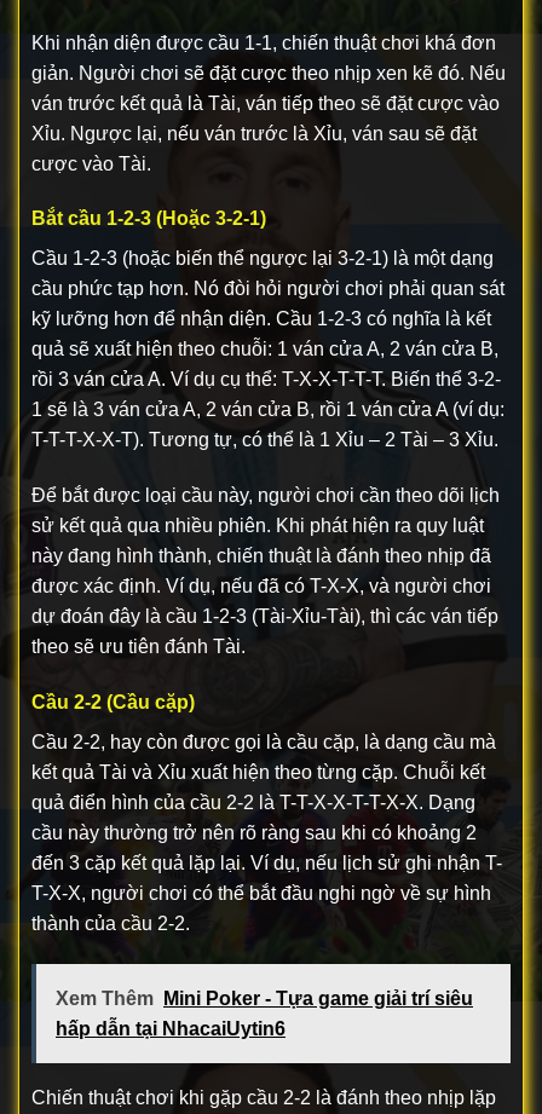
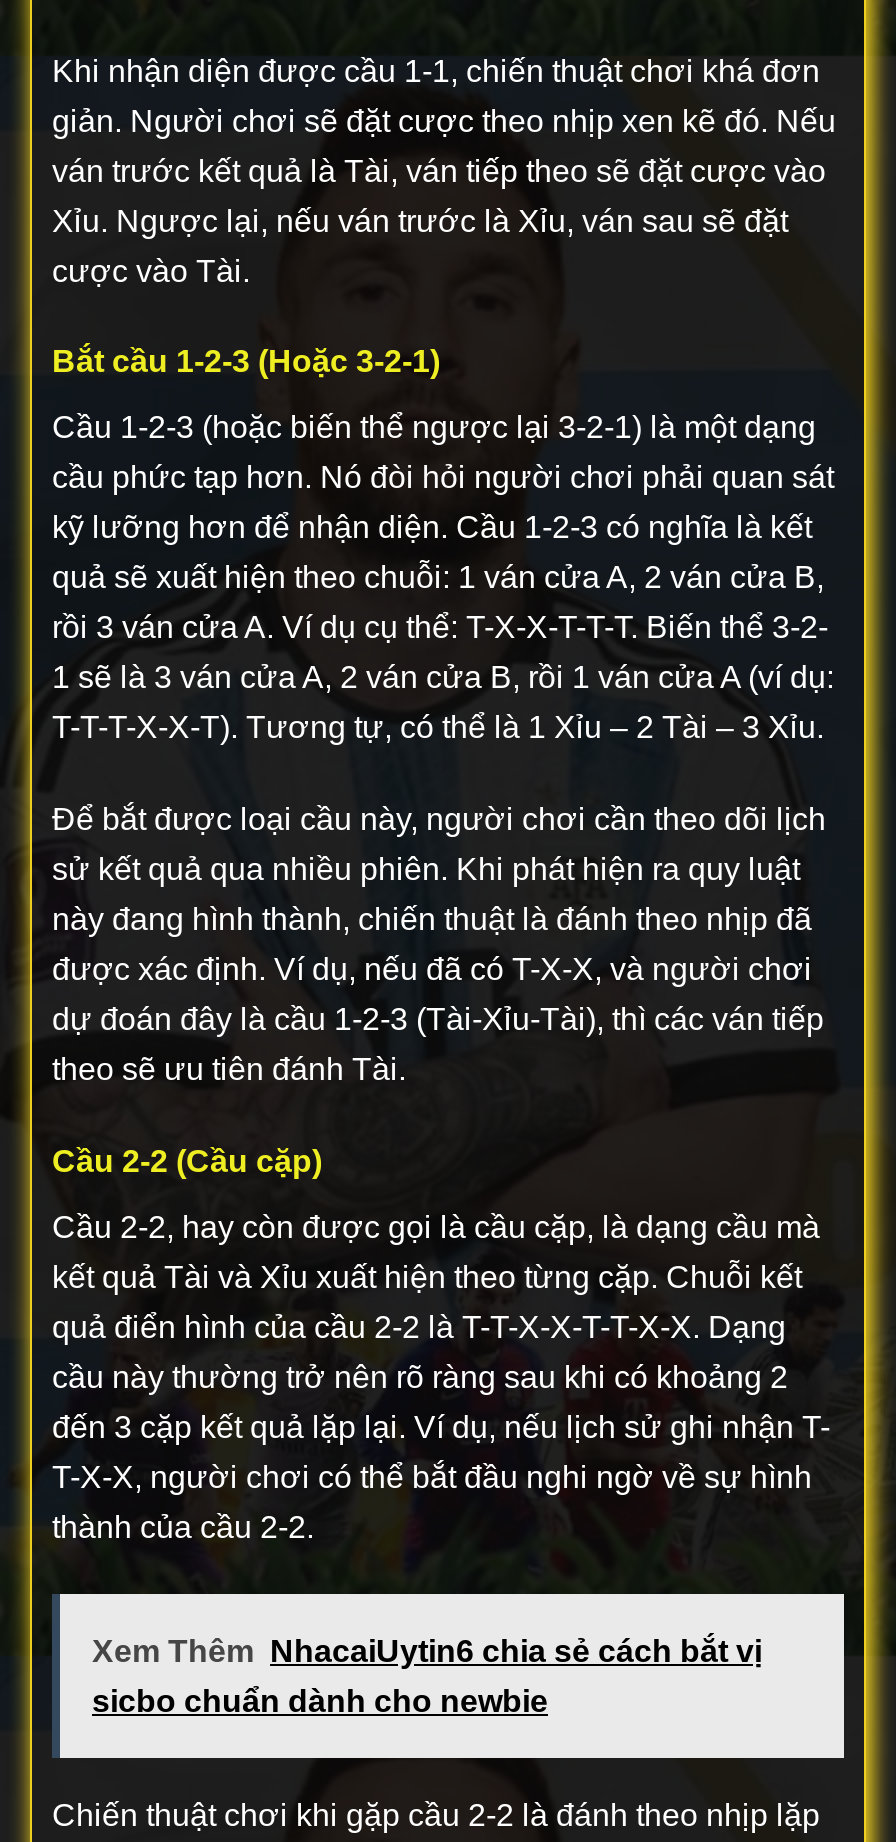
- Xem Thêm Mini Poker - Tựa game giải trí siêu
+ Xem Thêm NhacaiUytin6 chia sẻ cách bắt vị

- hấp dẫn tại NhacaiUytin6
+ sicbo chuẩn dành cho newbie
